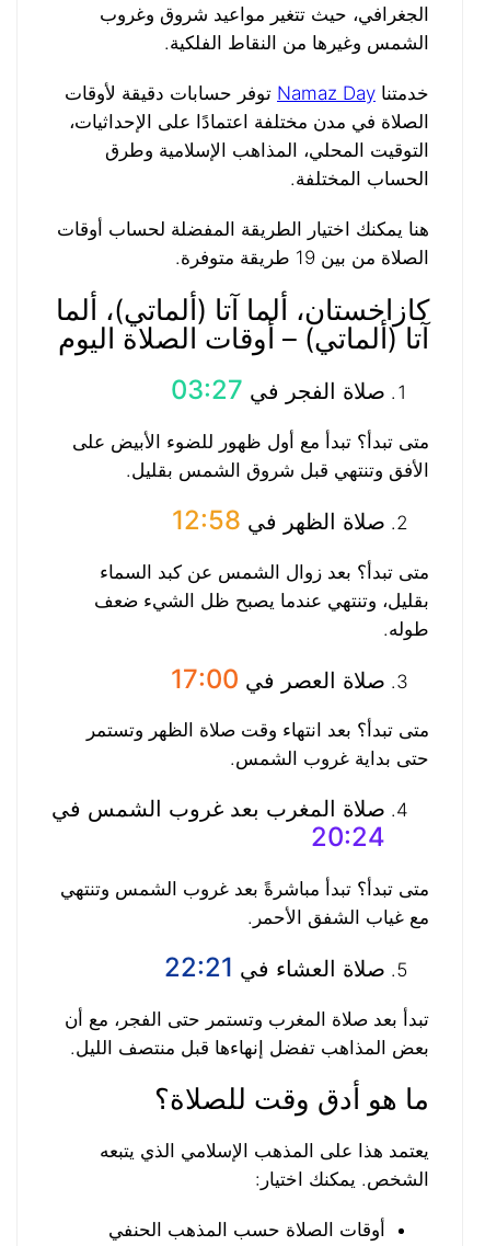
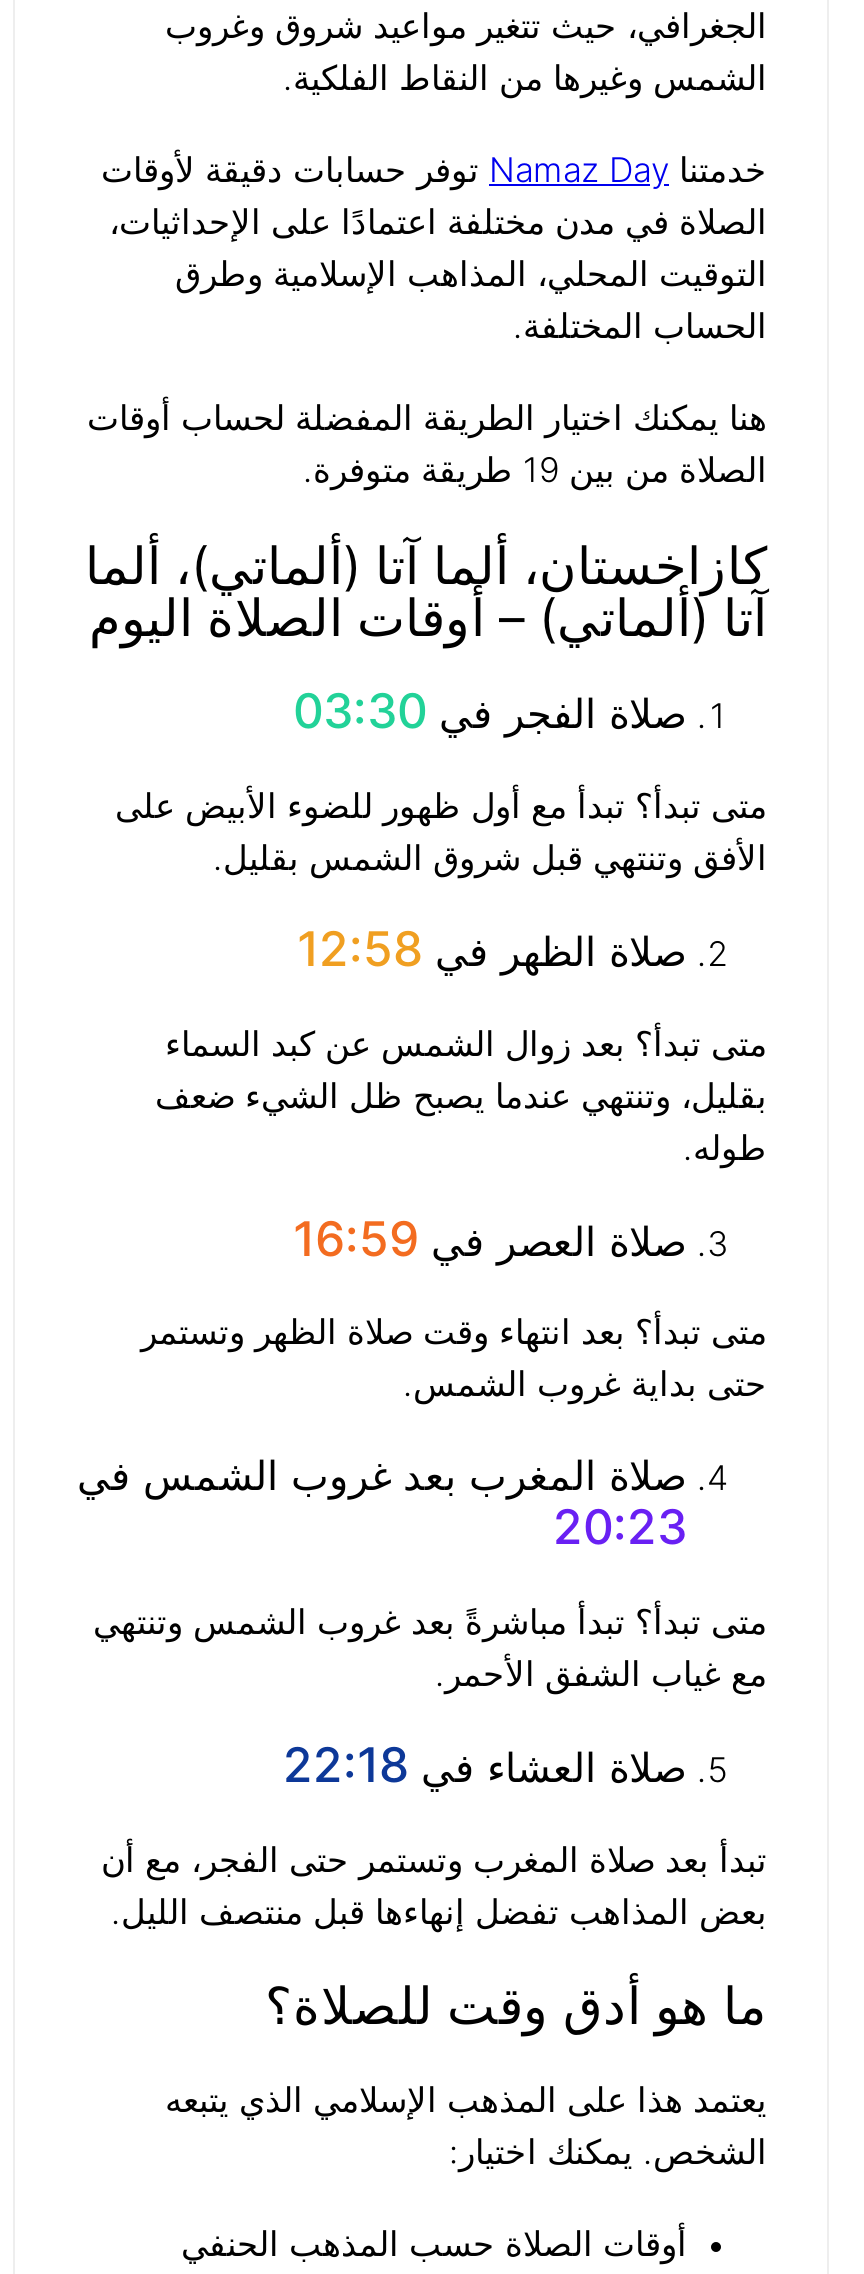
- صلاة الفجر في 03:27
+ صلاة الفجر في 03:30

- صلاة العصر في 17:00
+ صلاة العصر في 16:59

- 20:24
+ 20:23

- صلاة العشاء في 22:21
+ صلاة العشاء في 22:18
